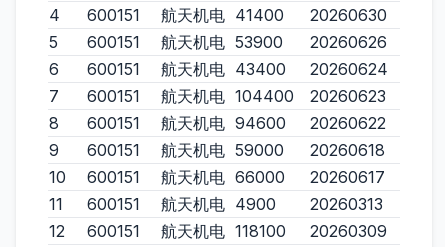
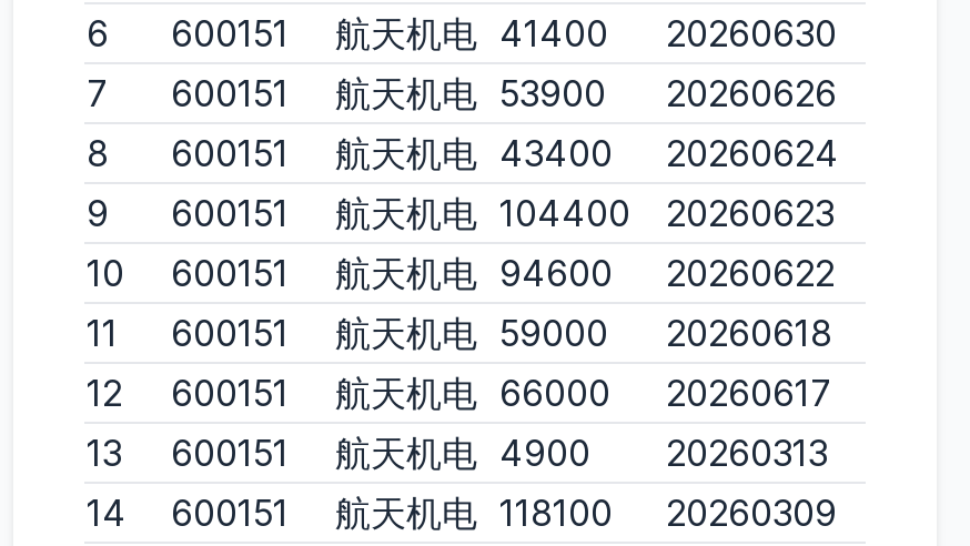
- 4 600151 航天机电 41400 20260630
+ 6 600151 航天机电 41400 20260630

- 5 600151 航天机电 53900 20260626
+ 7 600151 航天机电 53900 20260626

- 6 600151 航天机电 43400 20260624
+ 8 600151 航天机电 43400 20260624

- 7 600151 航天机电 104400 20260623
+ 9 600151 航天机电 104400 20260623

- 8 600151 航天机电 94600 20260622
+ 10 600151 航天机电 94600 20260622

- 9 600151 航天机电 59000 20260618
+ 11 600151 航天机电 59000 20260618

- 10 600151 航天机电 66000 20260617
+ 12 600151 航天机电 66000 20260617

- 11 600151 航天机电 4900 20260313
+ 13 600151 航天机电 4900 20260313

- 12 600151 航天机电 118100 20260309
+ 14 600151 航天机电 118100 20260309
